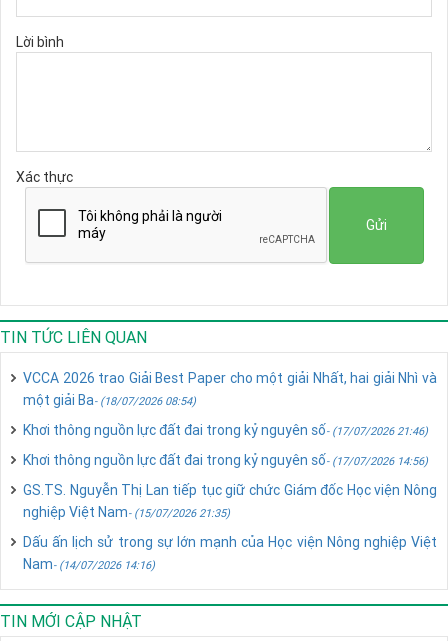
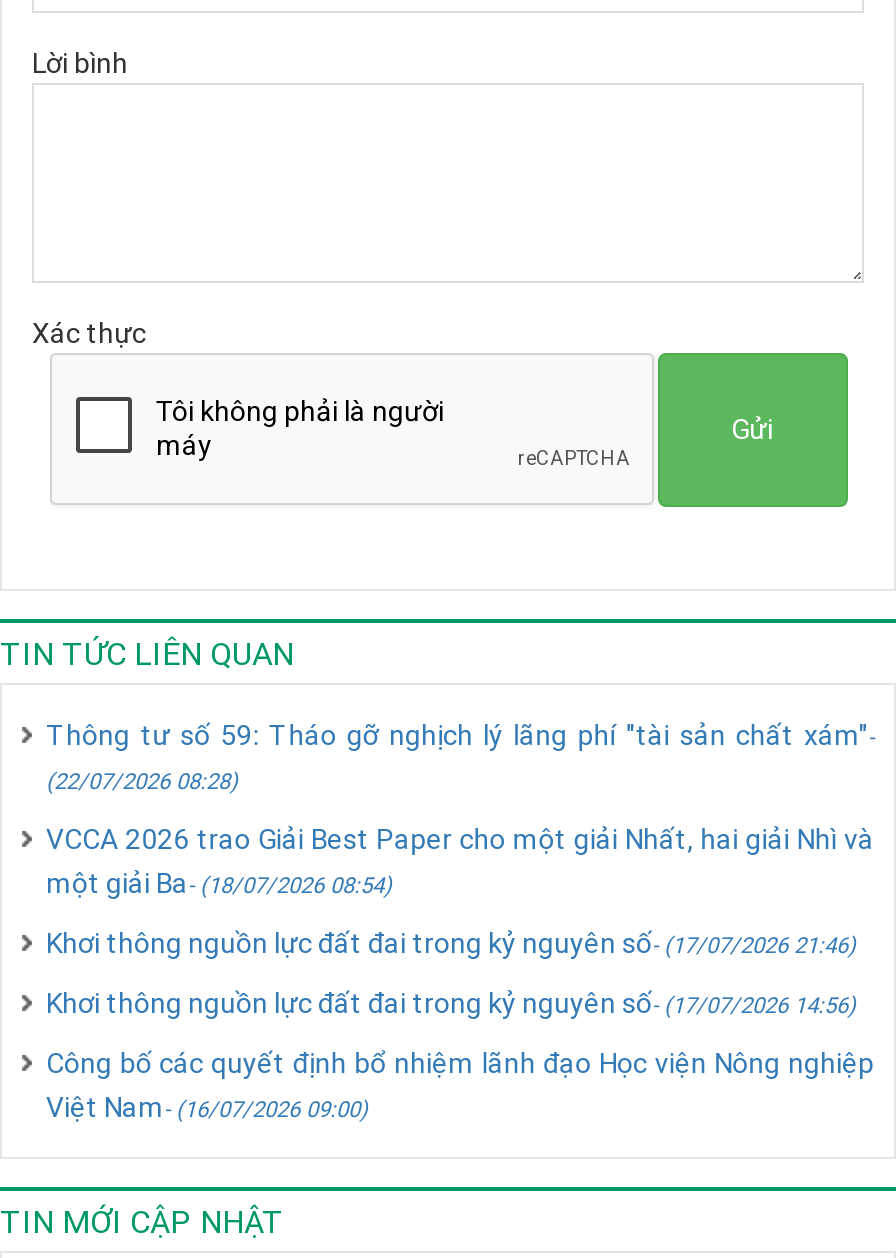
+ Thông tư số 59: Tháo gỡ nghịch lý lãng phí "tài sản chất xám"-
+ (22/07/2026 08:28)

moved down: VCCA 2026 trao Giải Best Paper cho một giải Nhất, hai giải Nhì và | một giải Ba - (18/07/2026 08:54) | Khơi thông nguồn lực đất đai trong kỷ nguyên số - (17/07/2026 21:46) | Khơi thông nguồn lực đất đai trong kỷ nguyên số - (17/07/2026 14:56)

- GS.TS. Nguyễn Thị Lan tiếp tục giữ chức Giám đốc Học viện Nông
- nghiệp Việt Nam- (15/07/2026 21:35)
- Dấu ấn lịch sử trong sự lớn mạnh của Học viện Nông nghiệp Việt
- Nam- (14/07/2026 14:16)
+ Công bố các quyết định bổ nhiệm lãnh đạo Học viện Nông nghiệp
+ Việt Nam - (16/07/2026 09:00)
